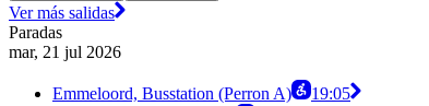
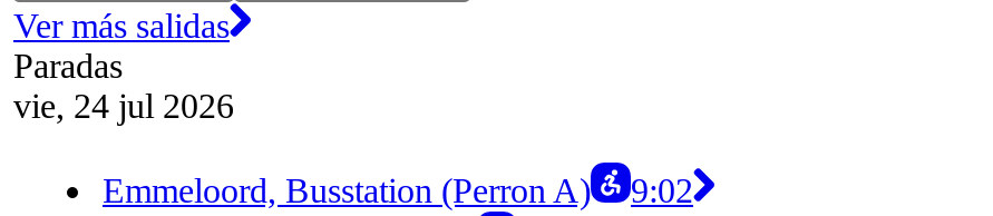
- mar, 21 jul 2026
+ vie, 24 jul 2026

- Emmeloord, Busstation (Perron A) 19:05
+ Emmeloord, Busstation (Perron A) 9:02
